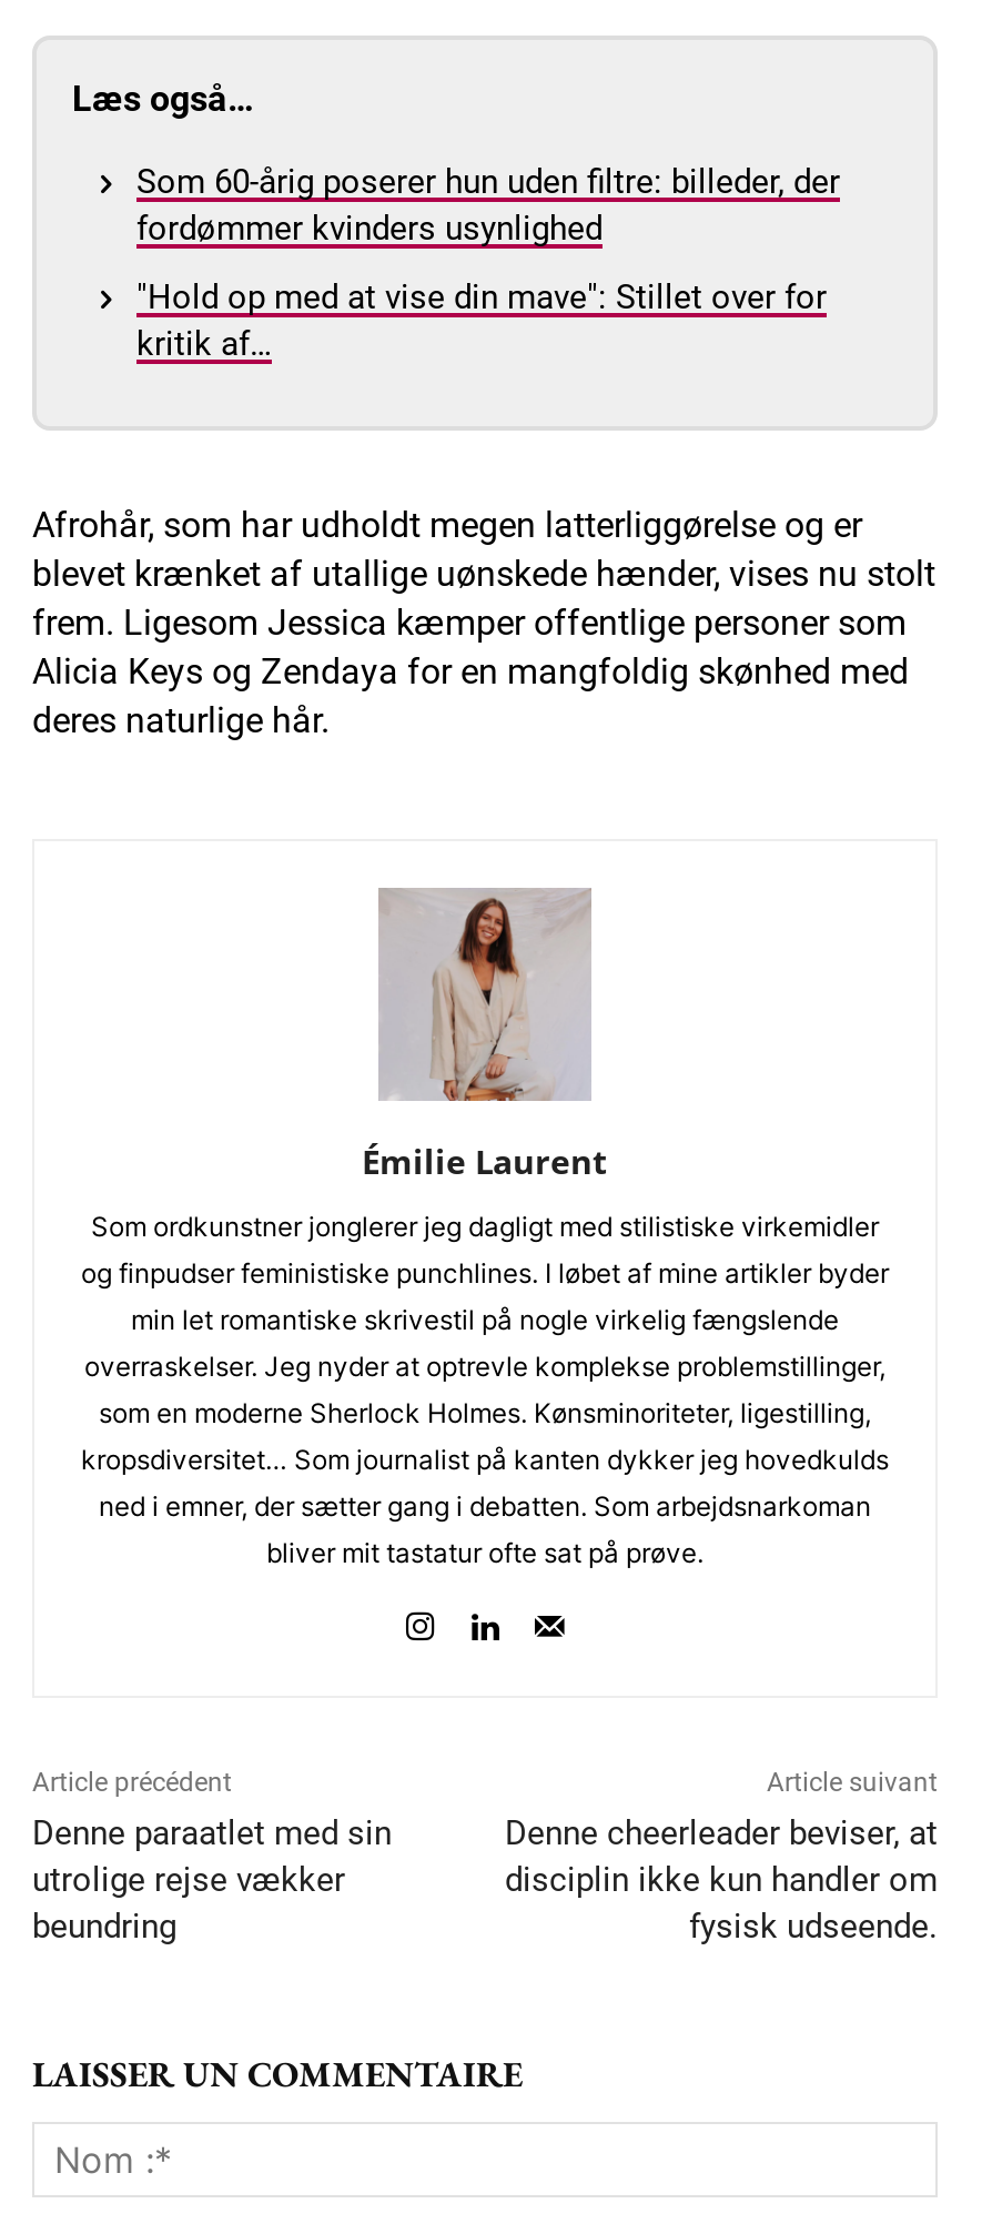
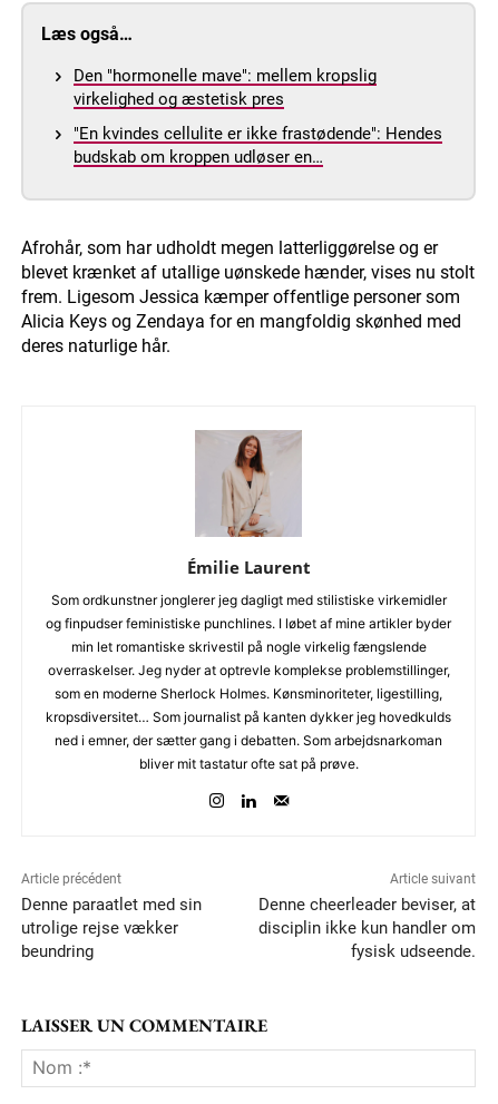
- Som 60-årig poserer hun uden filtre: billeder, der
- fordømmer kvinders usynlighed
+ Den "hormonelle mave": mellem kropslig
+ virkelighed og æstetisk pres

- "Hold op med at vise din mave": Stillet over for
- kritik af…
+ "En kvindes cellulite er ikke frastødende": Hendes
+ budskab om kroppen udløser en…
